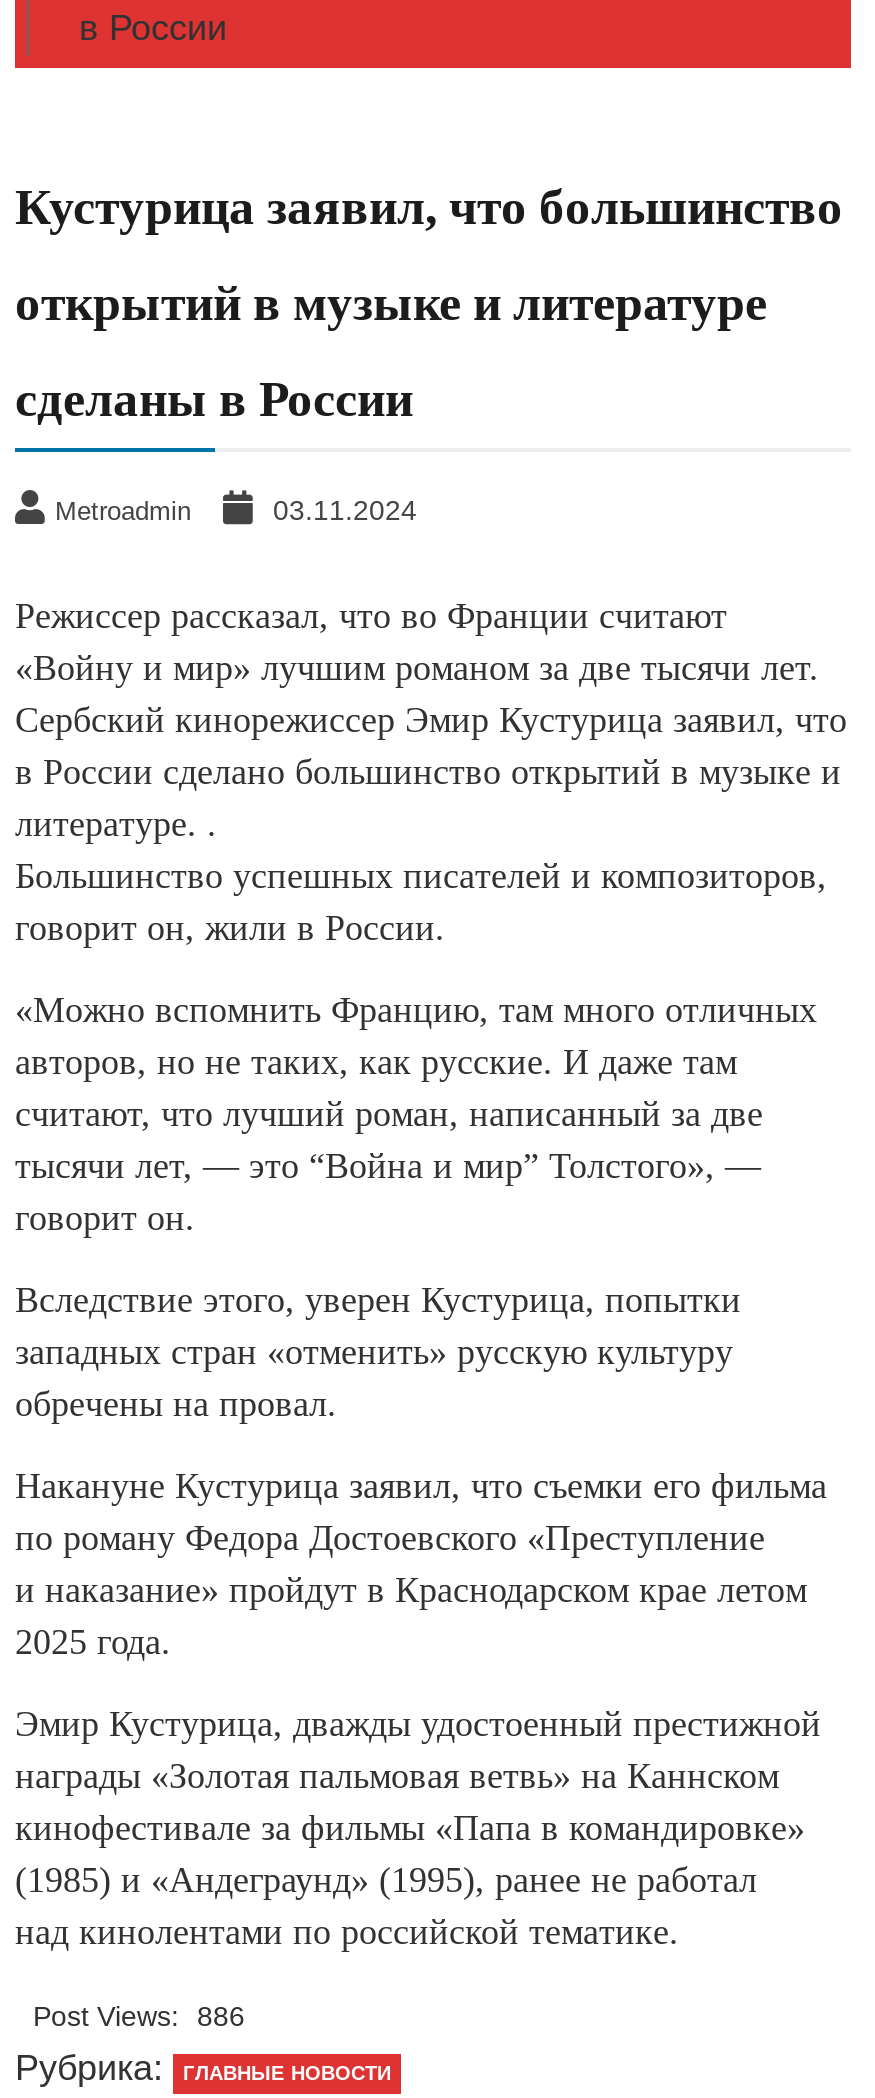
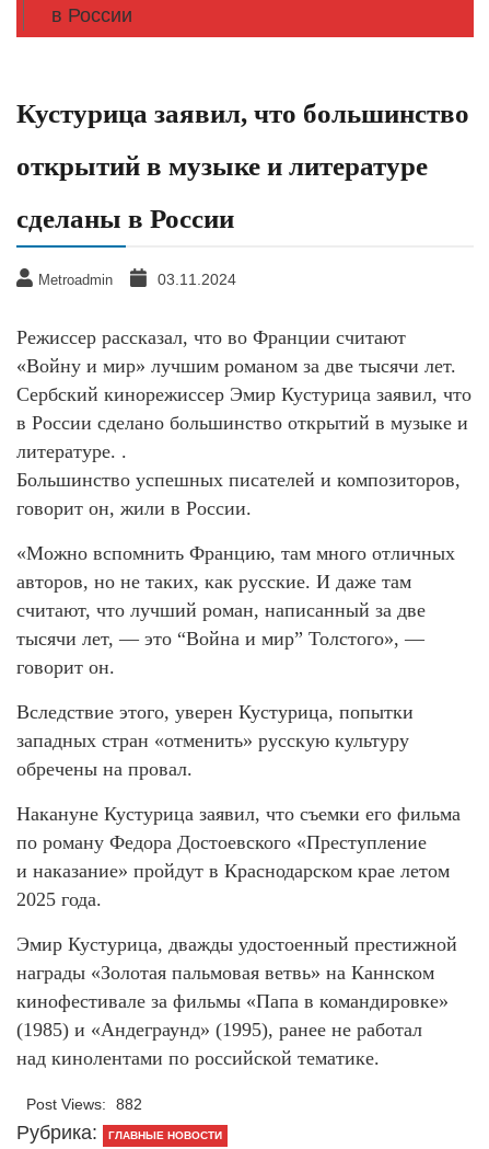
- Post Views: 886
+ Post Views: 882
